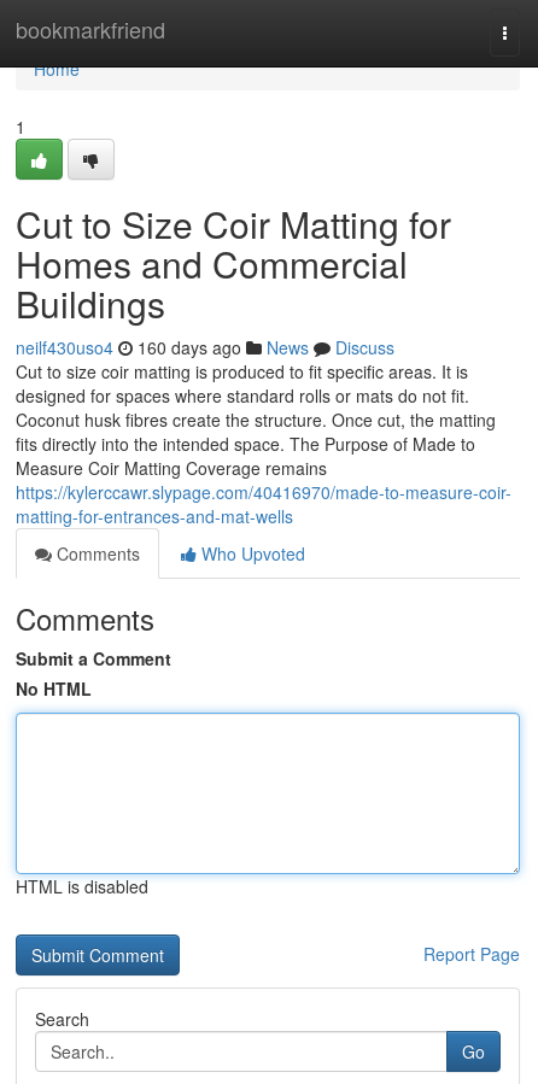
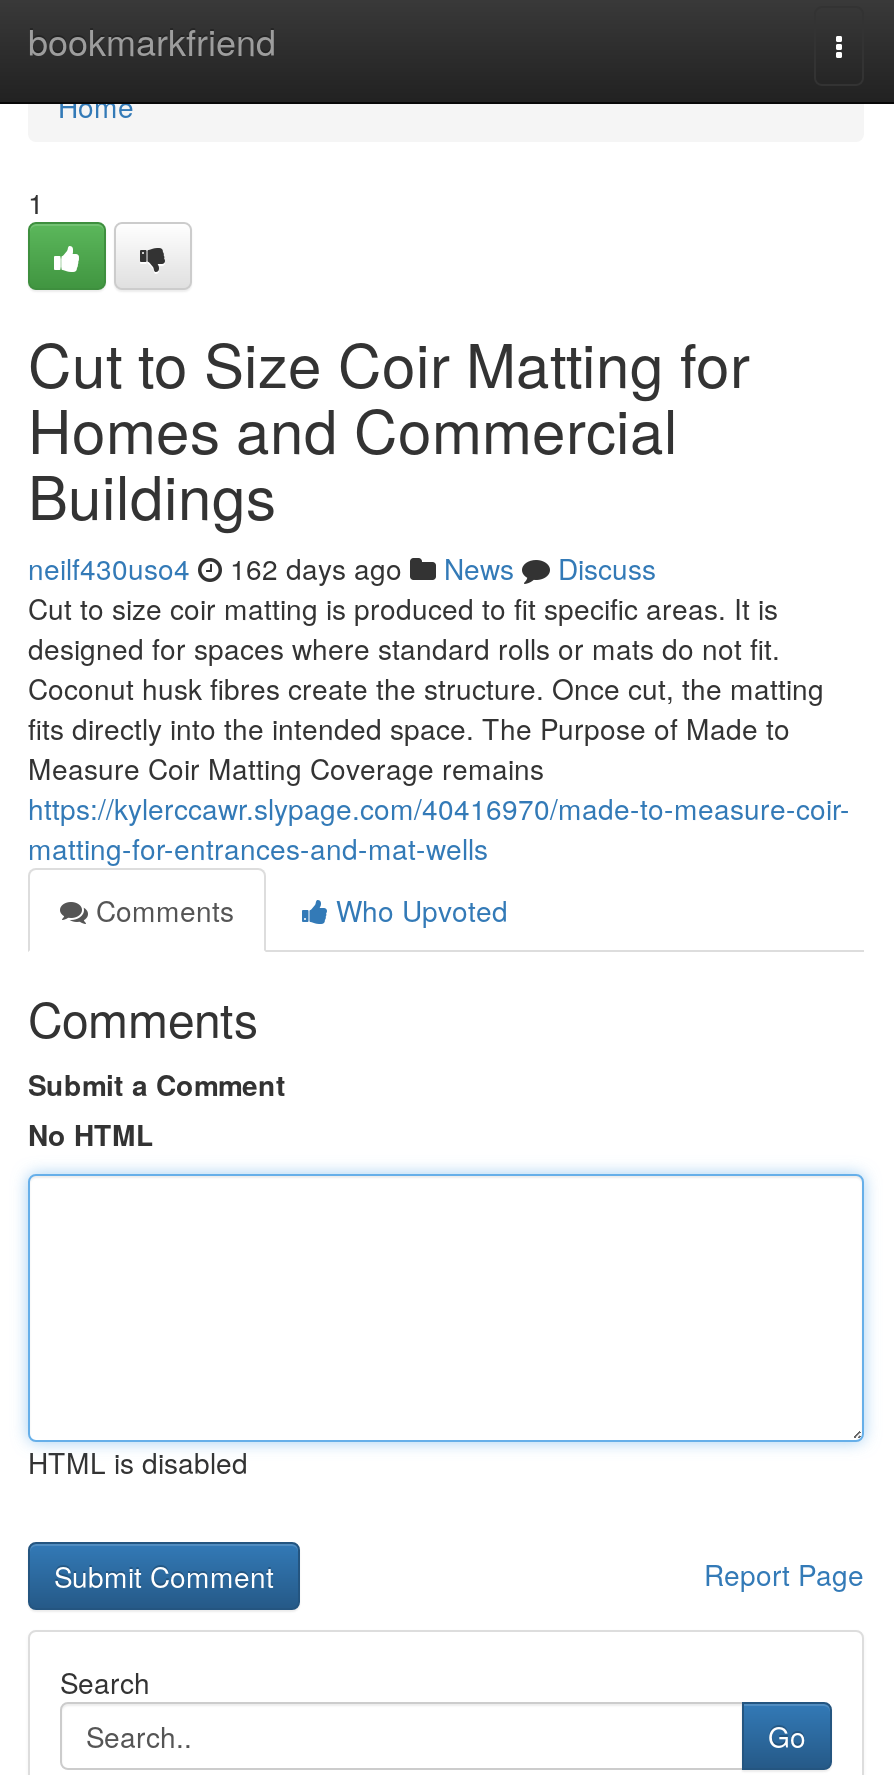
- neilf430uso4 160 days ago News Discuss
+ neilf430uso4 162 days ago News Discuss
